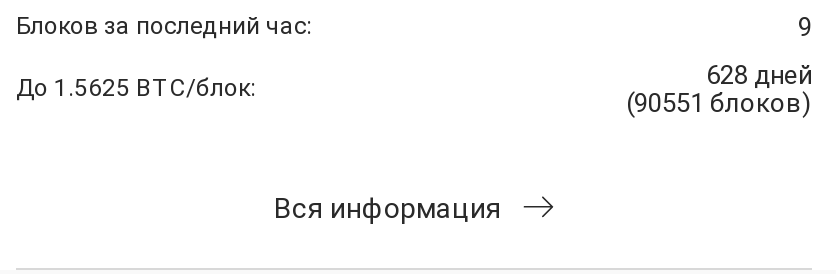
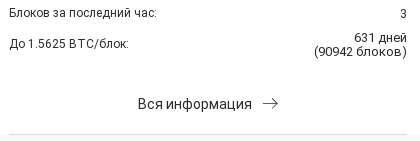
- 9
+ 3

- 628 дней
+ 631 дней

- (90551 блоков)
+ (90942 блоков)
